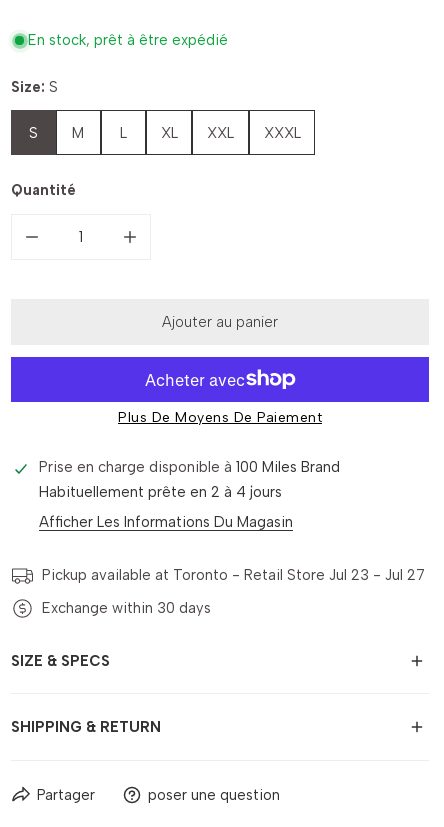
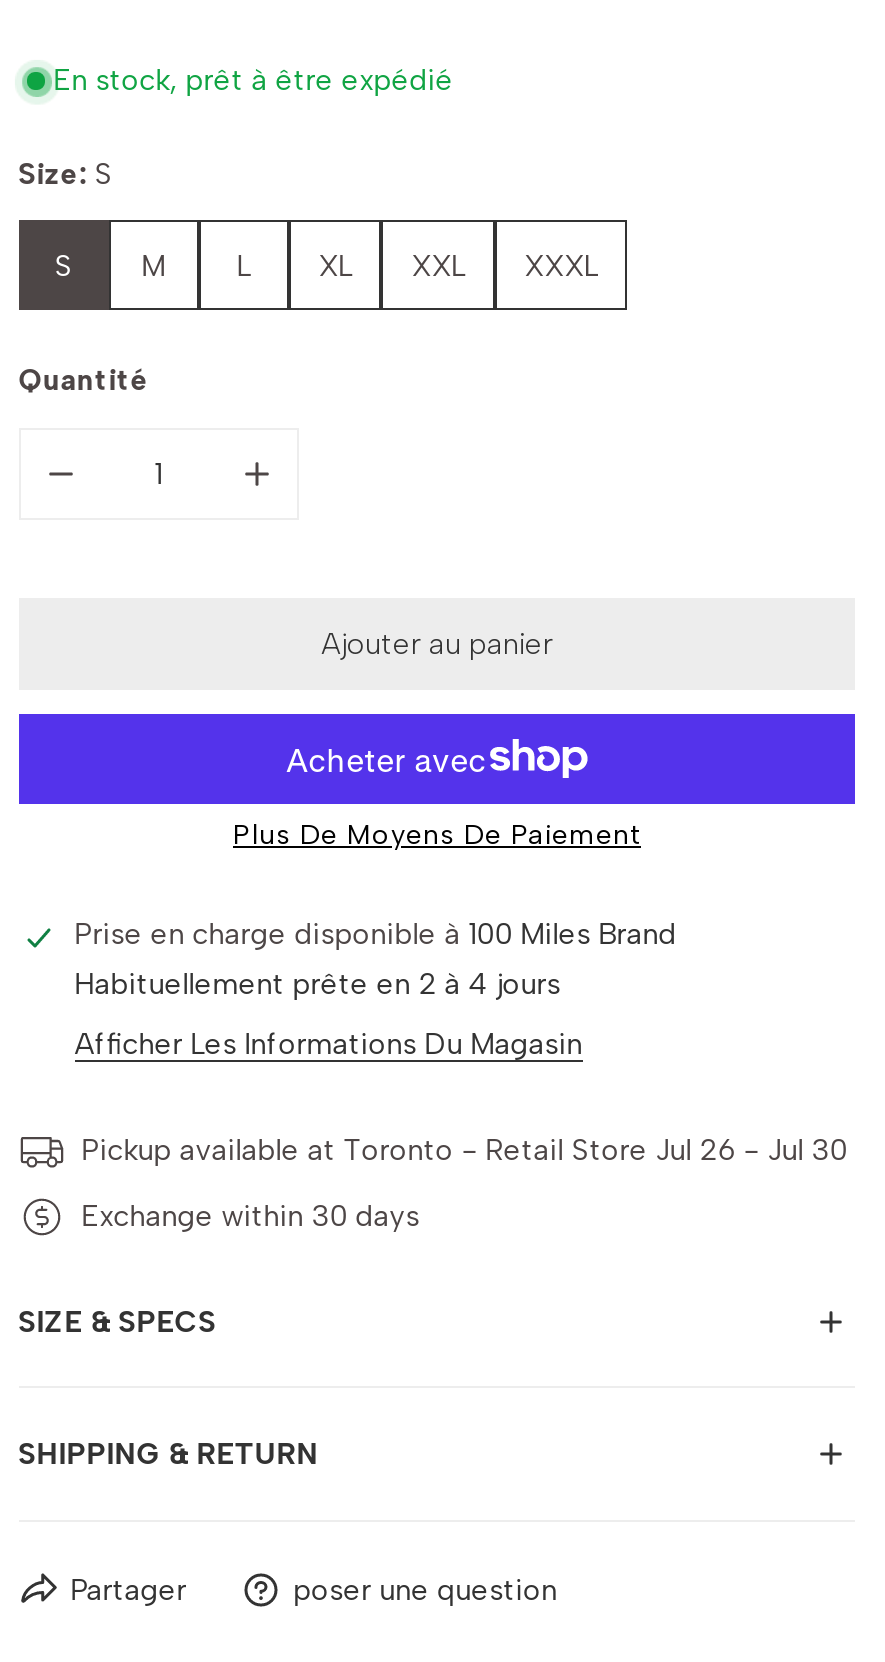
- Pickup available at Toronto - Retail Store Jul 23 - Jul 27
+ Pickup available at Toronto - Retail Store Jul 26 - Jul 30
